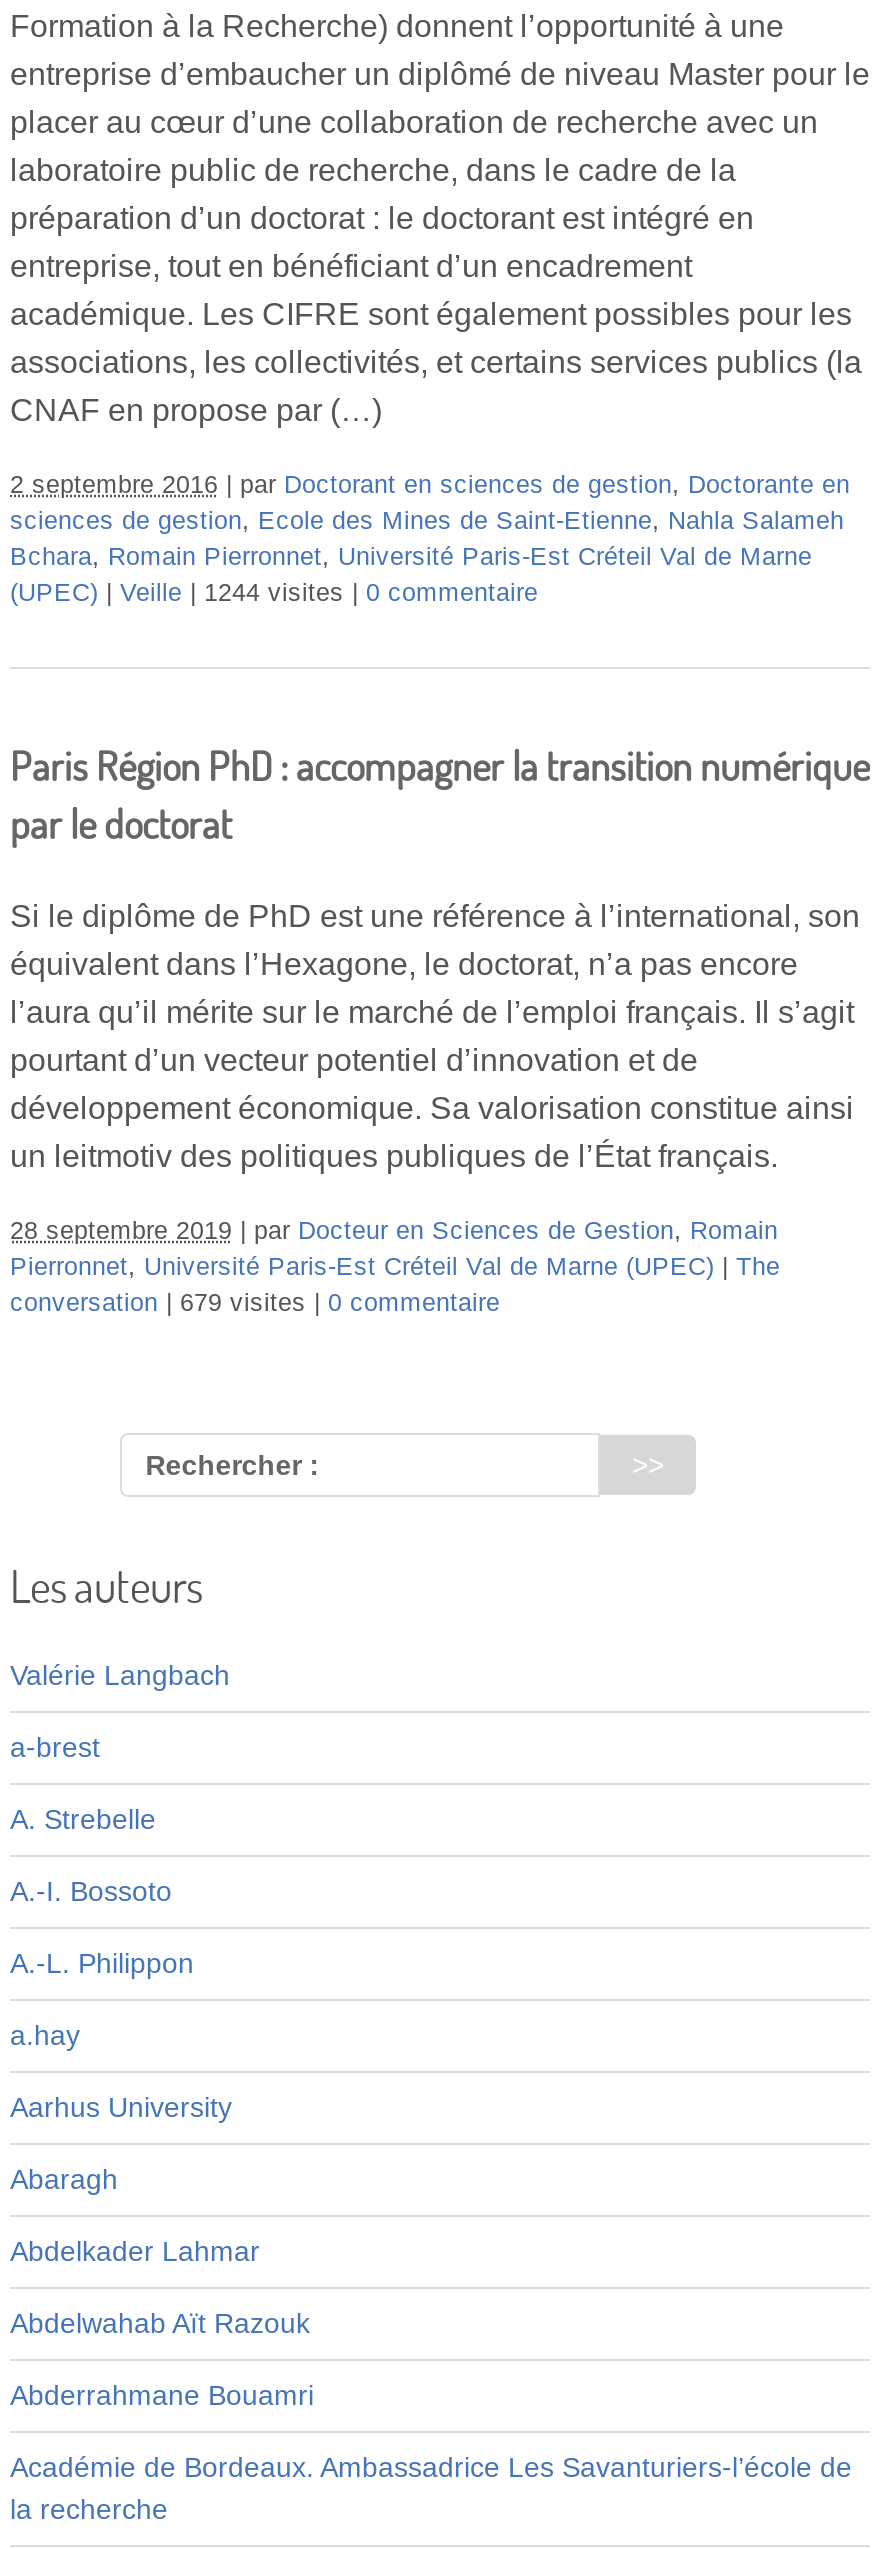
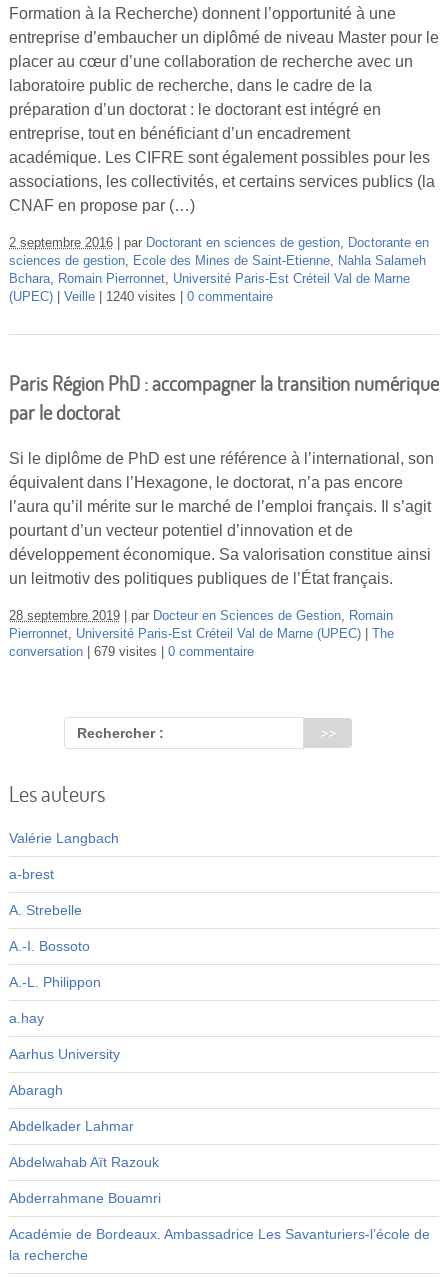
- (UPEC) Veille 1244 visites 0 commentaire
+ (UPEC) Veille 1240 visites 0 commentaire
